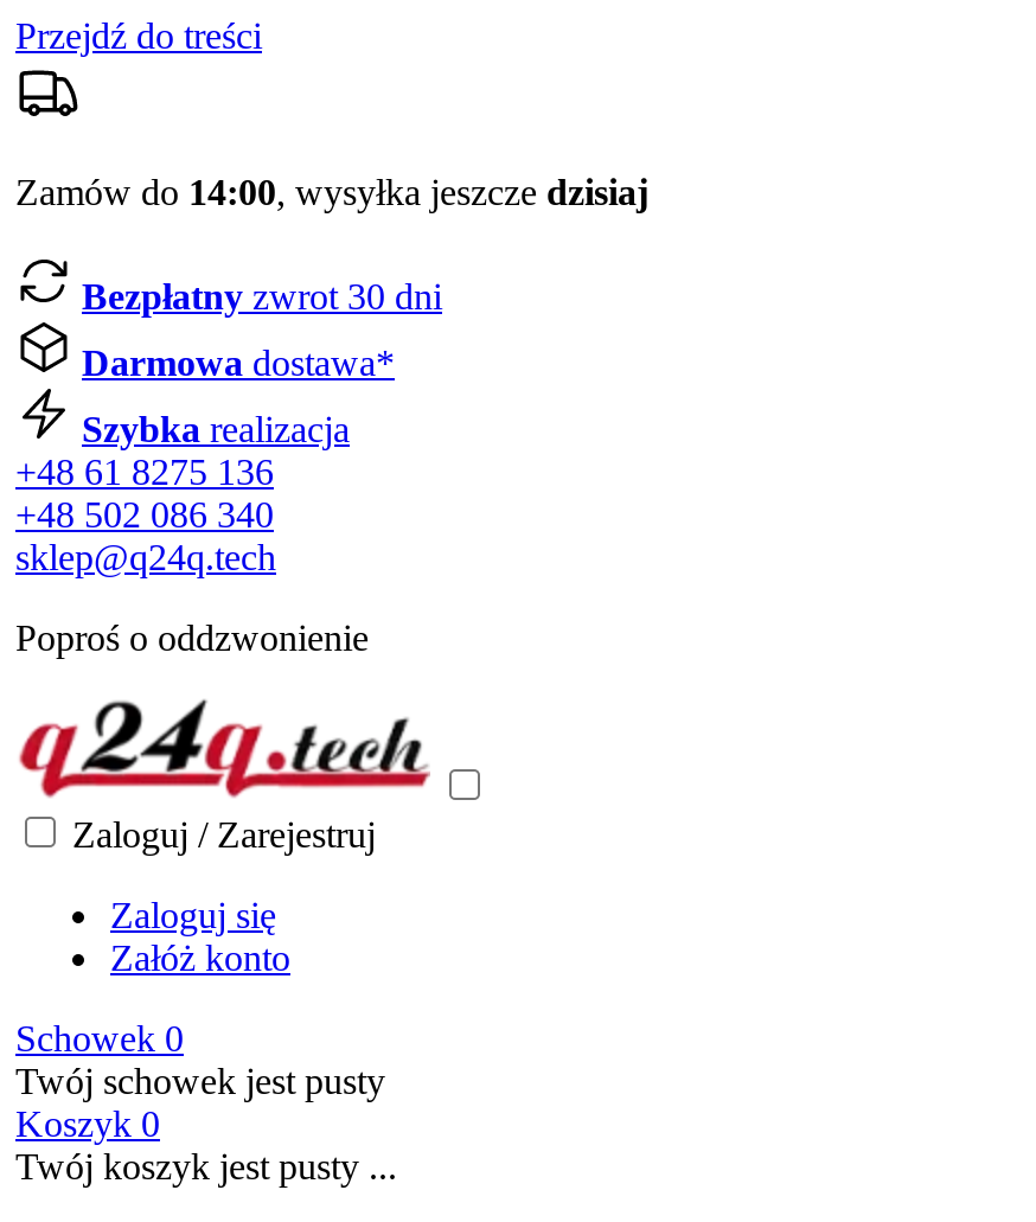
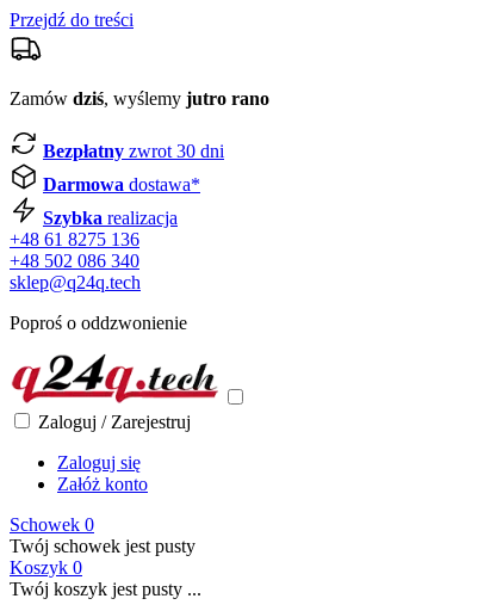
- Zamów do 14:00, wysyłka jeszcze dzisiaj
+ Zamów dziś, wyślemy jutro rano
